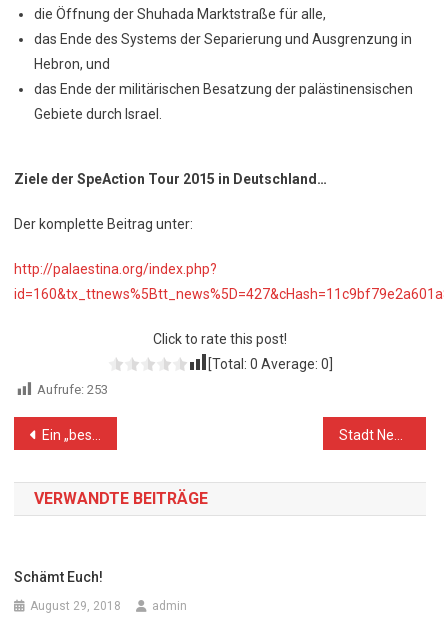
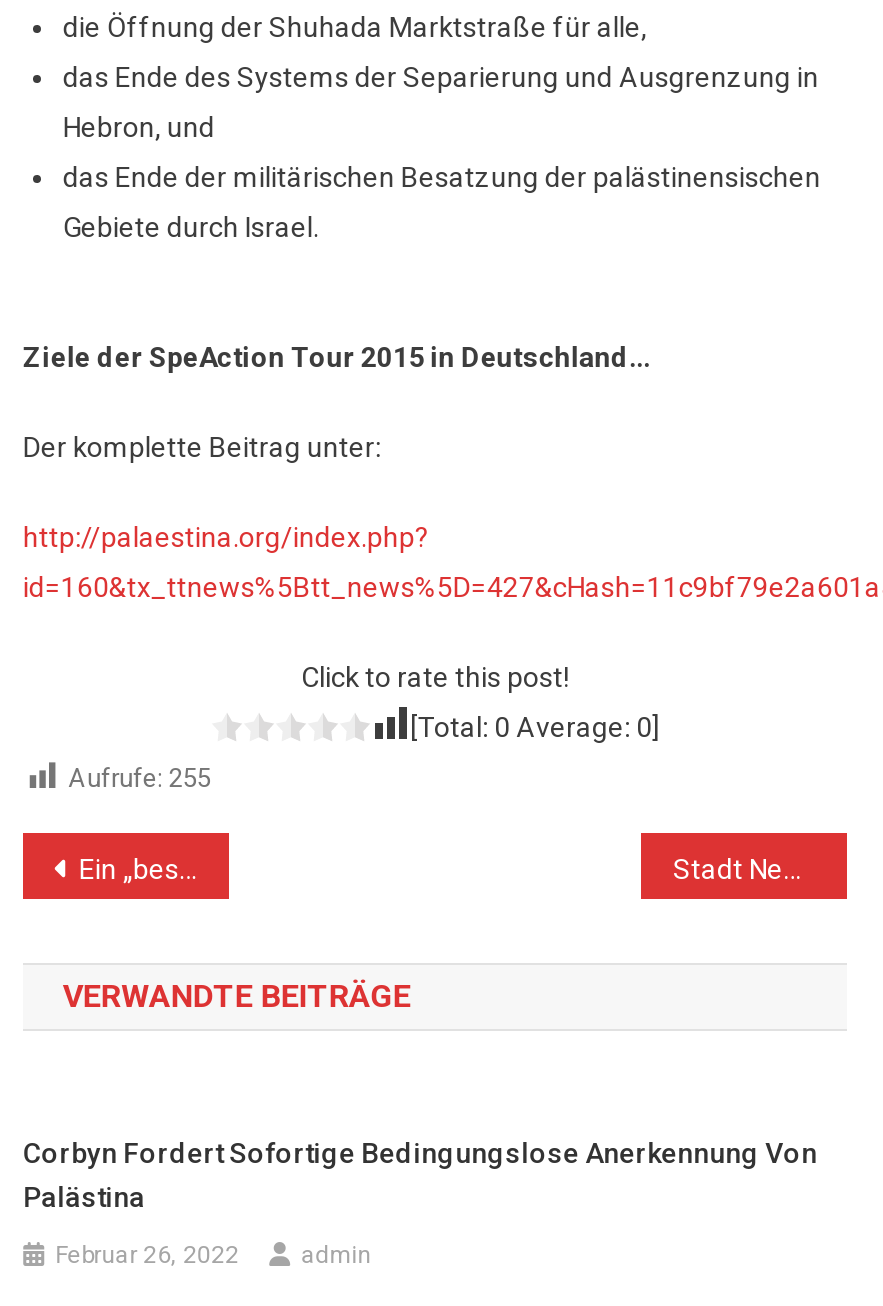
- Aufrufe: 253
+ Aufrufe: 255

- Schämt Euch!
+ Corbyn Fordert Sofortige Bedingungslose Anerkennung Von
+ Palästina

- August 29, 2018
+ Februar 26, 2022
